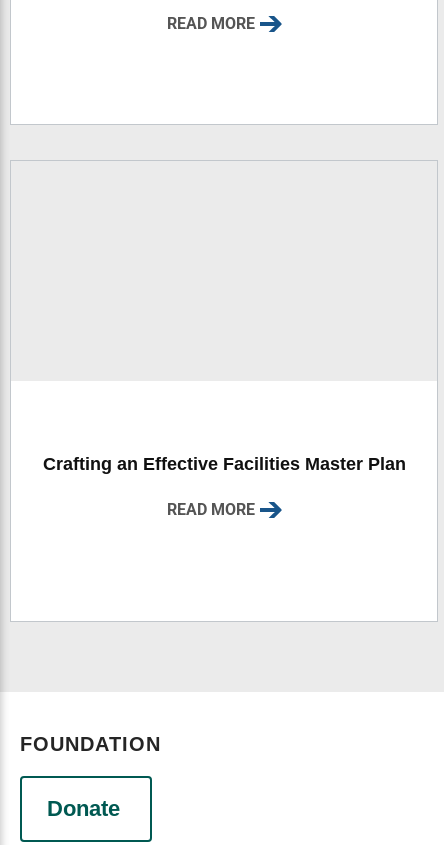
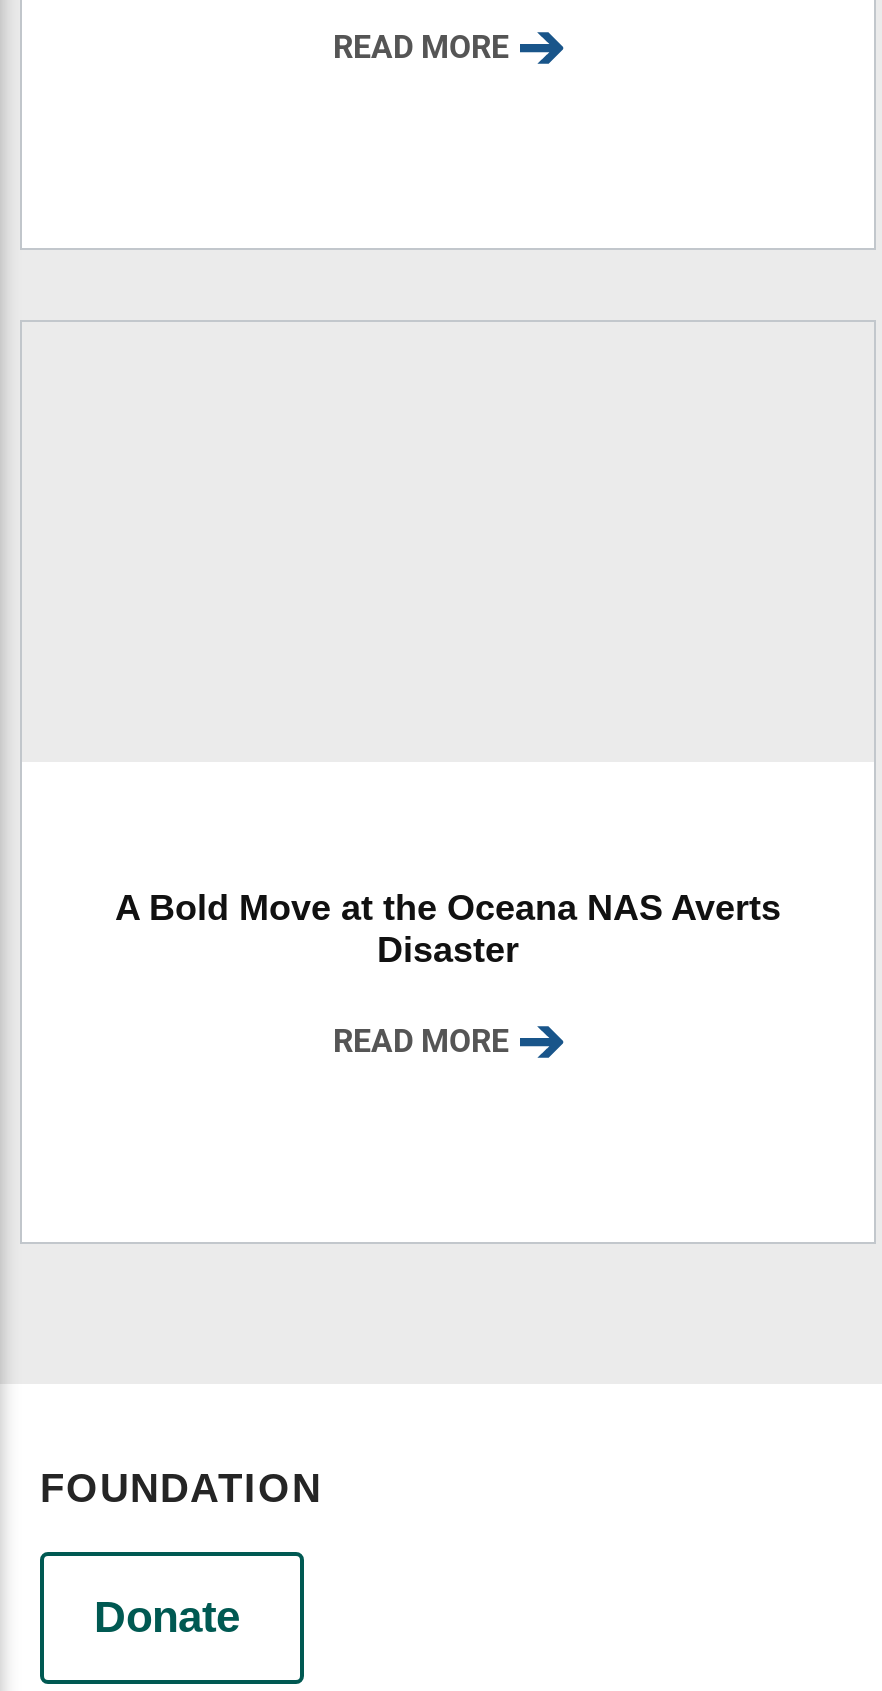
- Crafting an Effective Facilities Master Plan
+ A Bold Move at the Oceana NAS Averts
+ Disaster
